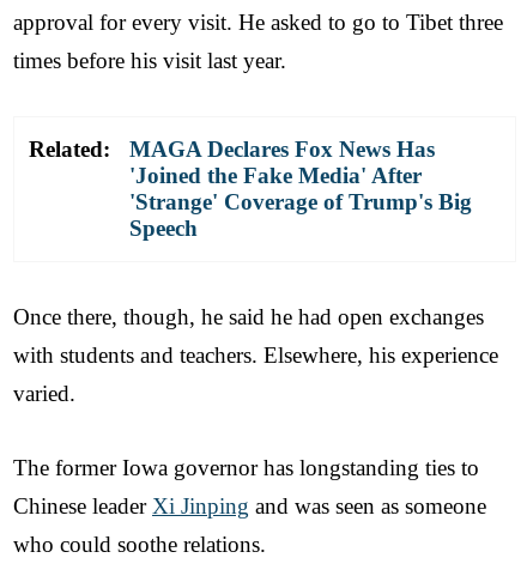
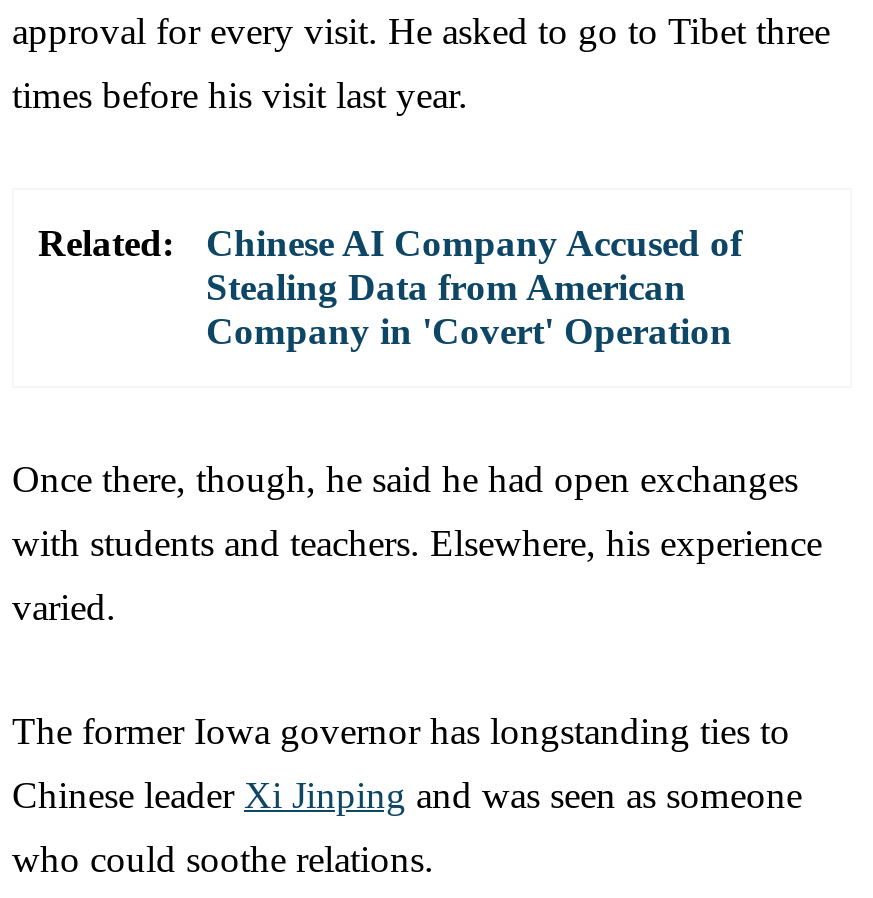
- MAGA Declares Fox News Has
- 'Joined the Fake Media' After
- 'Strange' Coverage of Trump's Big
- Speech
+ Chinese AI Company Accused of
+ Stealing Data from American
+ Company in 'Covert' Operation
